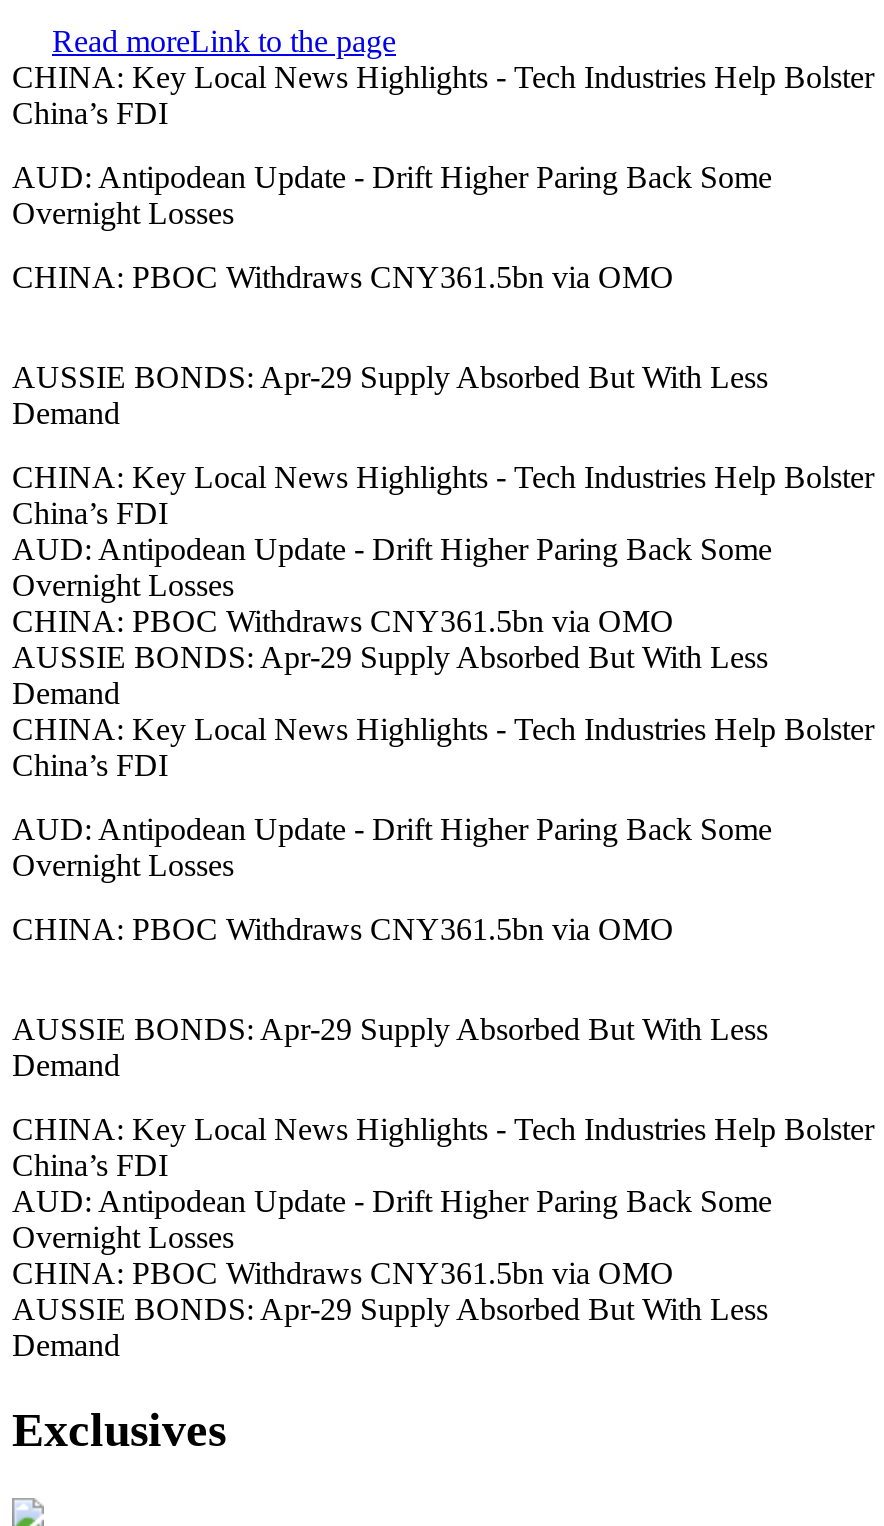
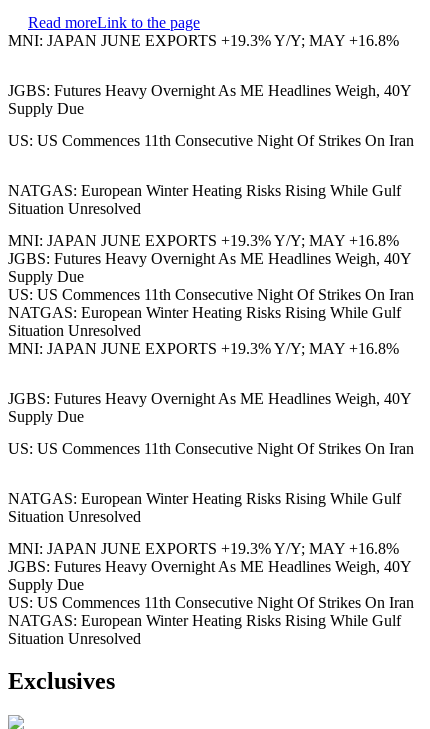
- CHINA: Key Local News Highlights - Tech Industries Help Bolster
- China’s FDI
+ MNI: JAPAN JUNE EXPORTS +19.3% Y/Y; MAY +16.8%

- AUD: Antipodean Update - Drift Higher Paring Back Some
- Overnight Losses
+ JGBS: Futures Heavy Overnight As ME Headlines Weigh, 40Y
+ Supply Due

- CHINA: PBOC Withdraws CNY361.5bn via OMO
+ US: US Commences 11th Consecutive Night Of Strikes On Iran

- AUSSIE BONDS: Apr-29 Supply Absorbed But With Less
- Demand
+ NATGAS: European Winter Heating Risks Rising While Gulf
+ Situation Unresolved

- CHINA: Key Local News Highlights - Tech Industries Help Bolster
- China’s FDI
- AUD: Antipodean Update - Drift Higher Paring Back Some
- Overnight Losses
- CHINA: PBOC Withdraws CNY361.5bn via OMO
- AUSSIE BONDS: Apr-29 Supply Absorbed But With Less
- Demand
- CHINA: Key Local News Highlights - Tech Industries Help Bolster
- China’s FDI
+ MNI: JAPAN JUNE EXPORTS +19.3% Y/Y; MAY +16.8%
+ JGBS: Futures Heavy Overnight As ME Headlines Weigh, 40Y
+ Supply Due
+ US: US Commences 11th Consecutive Night Of Strikes On Iran
+ NATGAS: European Winter Heating Risks Rising While Gulf
+ Situation Unresolved
+ MNI: JAPAN JUNE EXPORTS +19.3% Y/Y; MAY +16.8%

- AUD: Antipodean Update - Drift Higher Paring Back Some
- Overnight Losses
+ JGBS: Futures Heavy Overnight As ME Headlines Weigh, 40Y
+ Supply Due

- CHINA: PBOC Withdraws CNY361.5bn via OMO
+ US: US Commences 11th Consecutive Night Of Strikes On Iran

- AUSSIE BONDS: Apr-29 Supply Absorbed But With Less
- Demand
+ NATGAS: European Winter Heating Risks Rising While Gulf
+ Situation Unresolved

- CHINA: Key Local News Highlights - Tech Industries Help Bolster
- China’s FDI
- AUD: Antipodean Update - Drift Higher Paring Back Some
- Overnight Losses
- CHINA: PBOC Withdraws CNY361.5bn via OMO
- AUSSIE BONDS: Apr-29 Supply Absorbed But With Less
- Demand
+ MNI: JAPAN JUNE EXPORTS +19.3% Y/Y; MAY +16.8%
+ JGBS: Futures Heavy Overnight As ME Headlines Weigh, 40Y
+ Supply Due
+ US: US Commences 11th Consecutive Night Of Strikes On Iran
+ NATGAS: European Winter Heating Risks Rising While Gulf
+ Situation Unresolved
